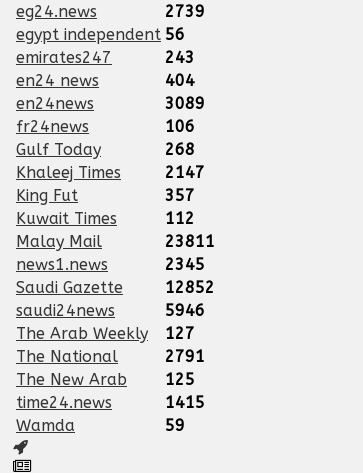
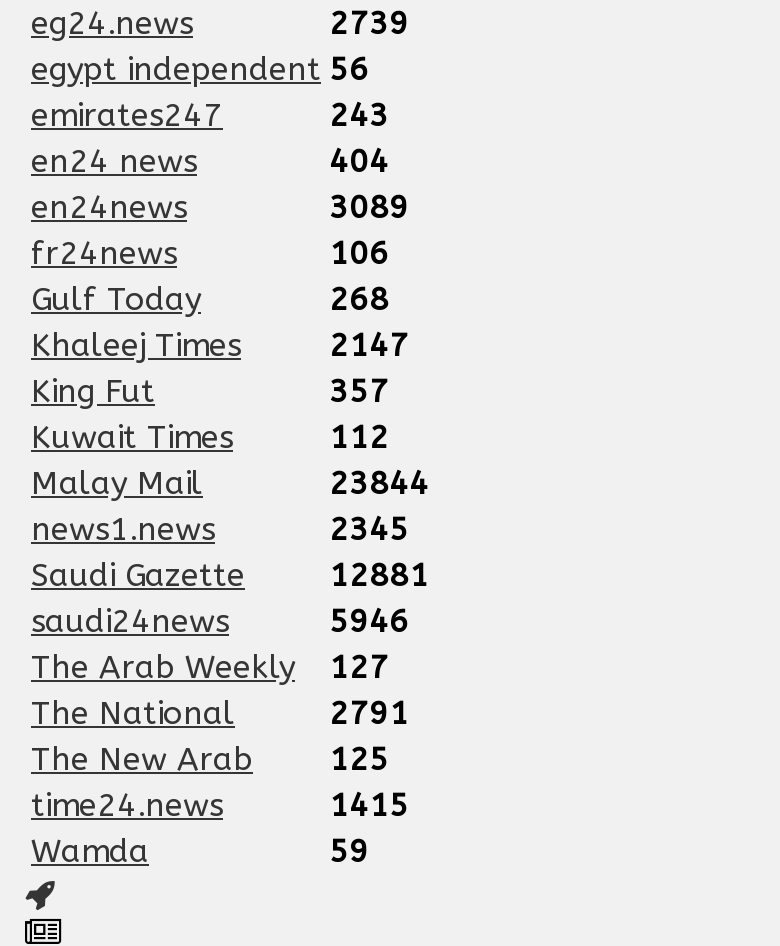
- 23811
+ 23844

- 12852
+ 12881
